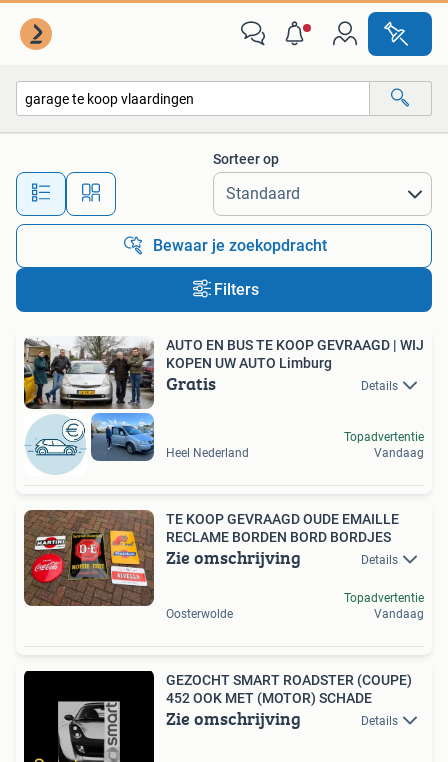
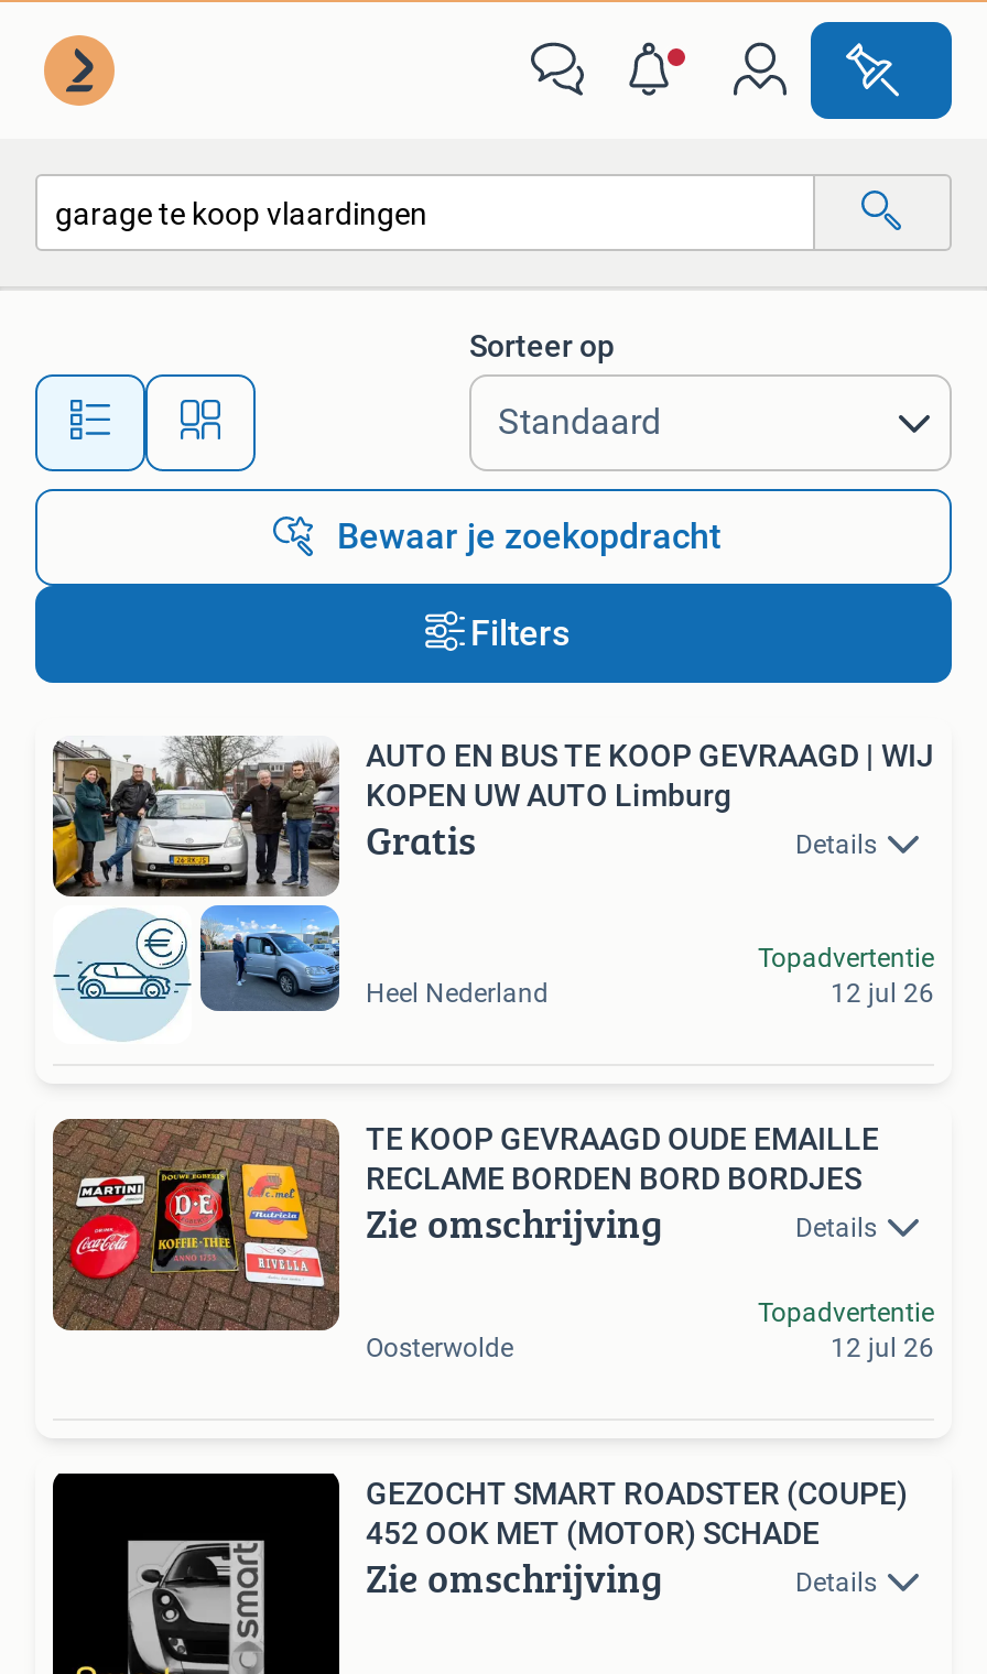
- Vandaag
+ 12 jul 26

- Vandaag
+ 12 jul 26
